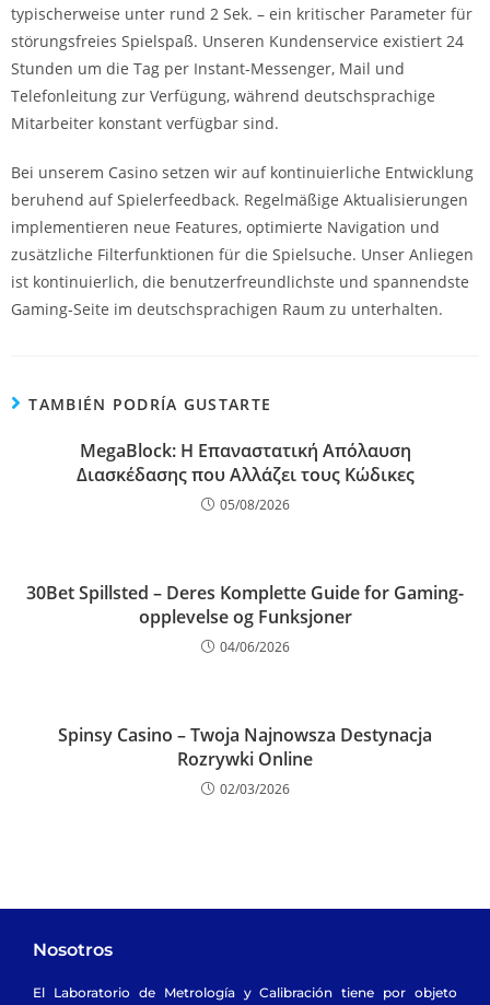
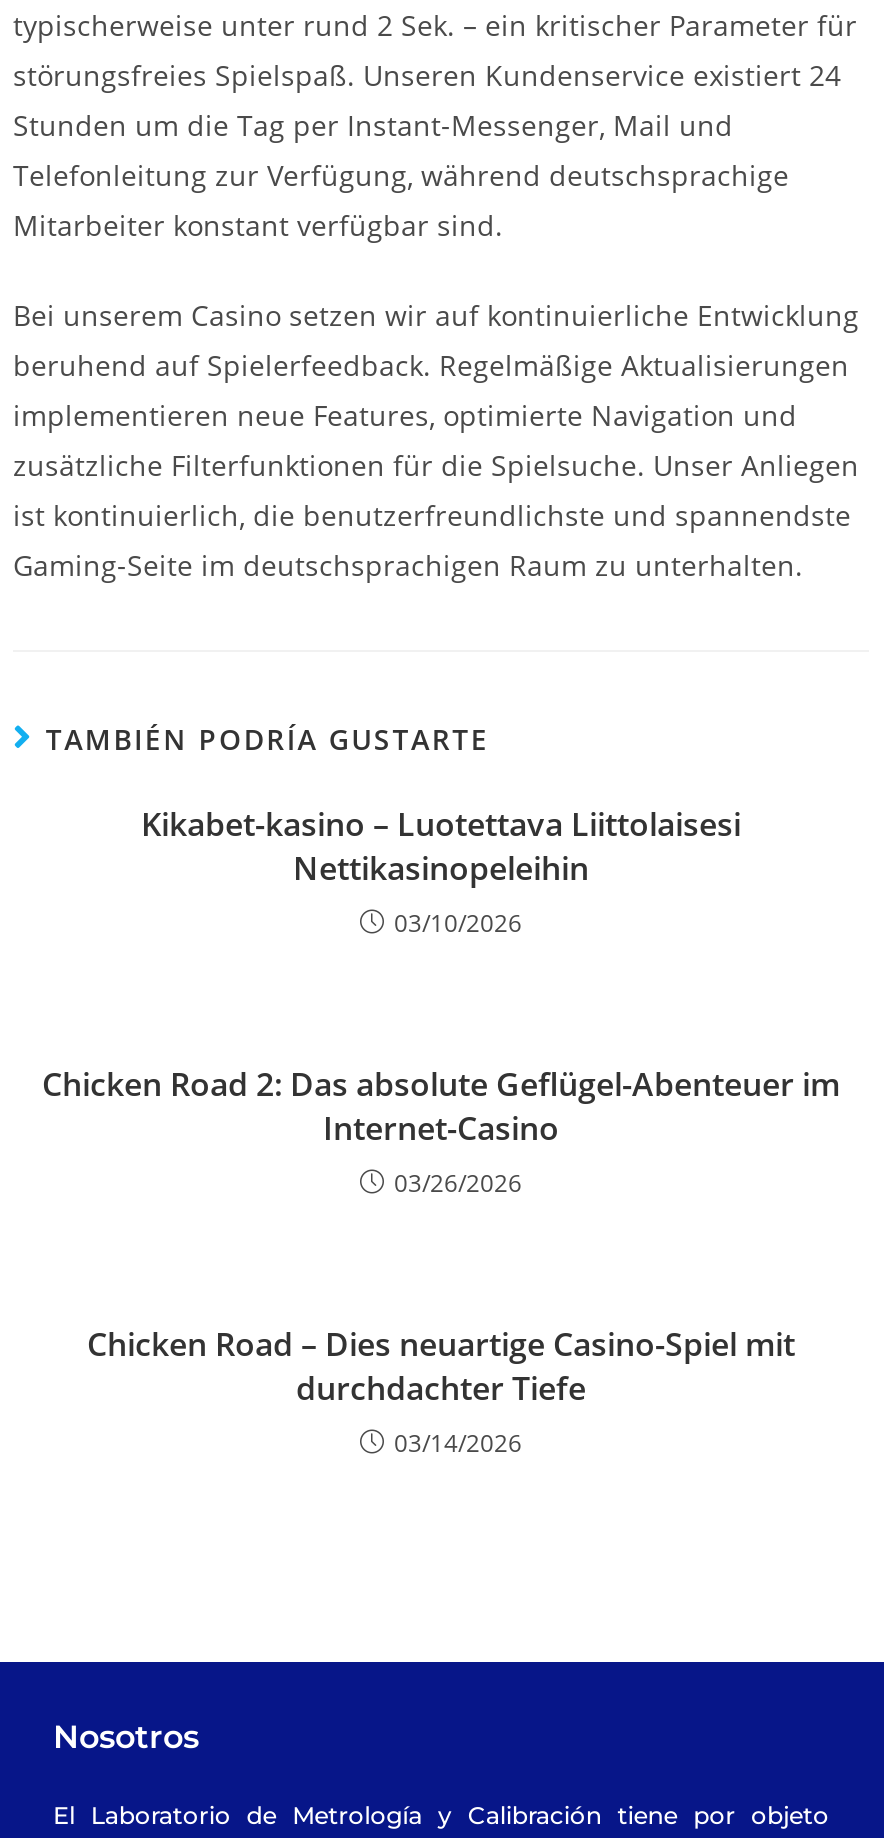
- MegaBlock: Η Επαναστατική Απόλαυση
- Διασκέδασης που Αλλάζει τους Κώδικες
- 05/08/2026
+ Kikabet-kasino – Luotettava Liittolaisesi
+ Nettikasinopeleihin
+ 03/10/2026

- 30Bet Spillsted – Deres Komplette Guide for Gaming-
- opplevelse og Funksjoner
- 04/06/2026
+ Chicken Road 2: Das absolute Geflügel-Abenteuer im
+ Internet-Casino
+ 03/26/2026

- Spinsy Casino – Twoja Najnowsza Destynacja
- Rozrywki Online
- 02/03/2026
+ Chicken Road – Dies neuartige Casino-Spiel mit
+ durchdachter Tiefe
+ 03/14/2026
